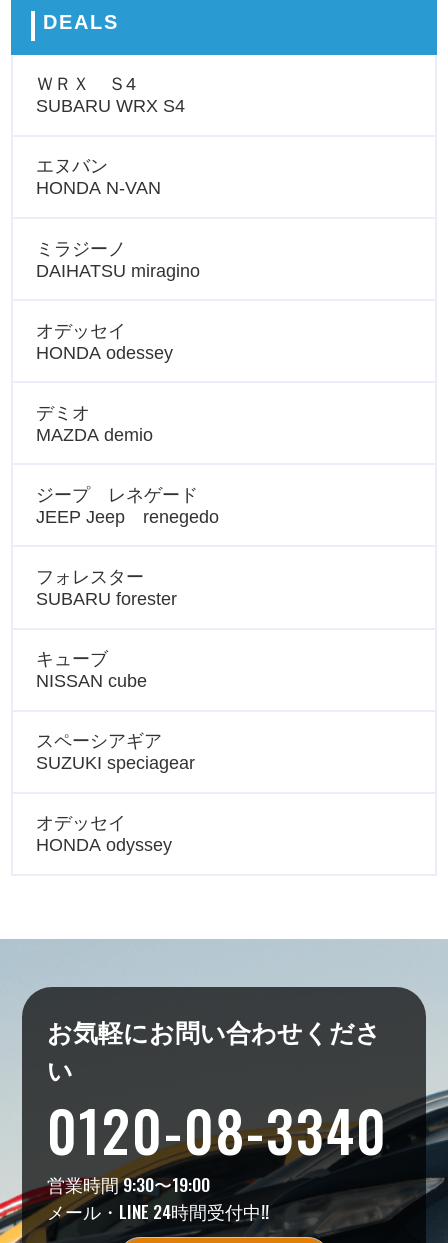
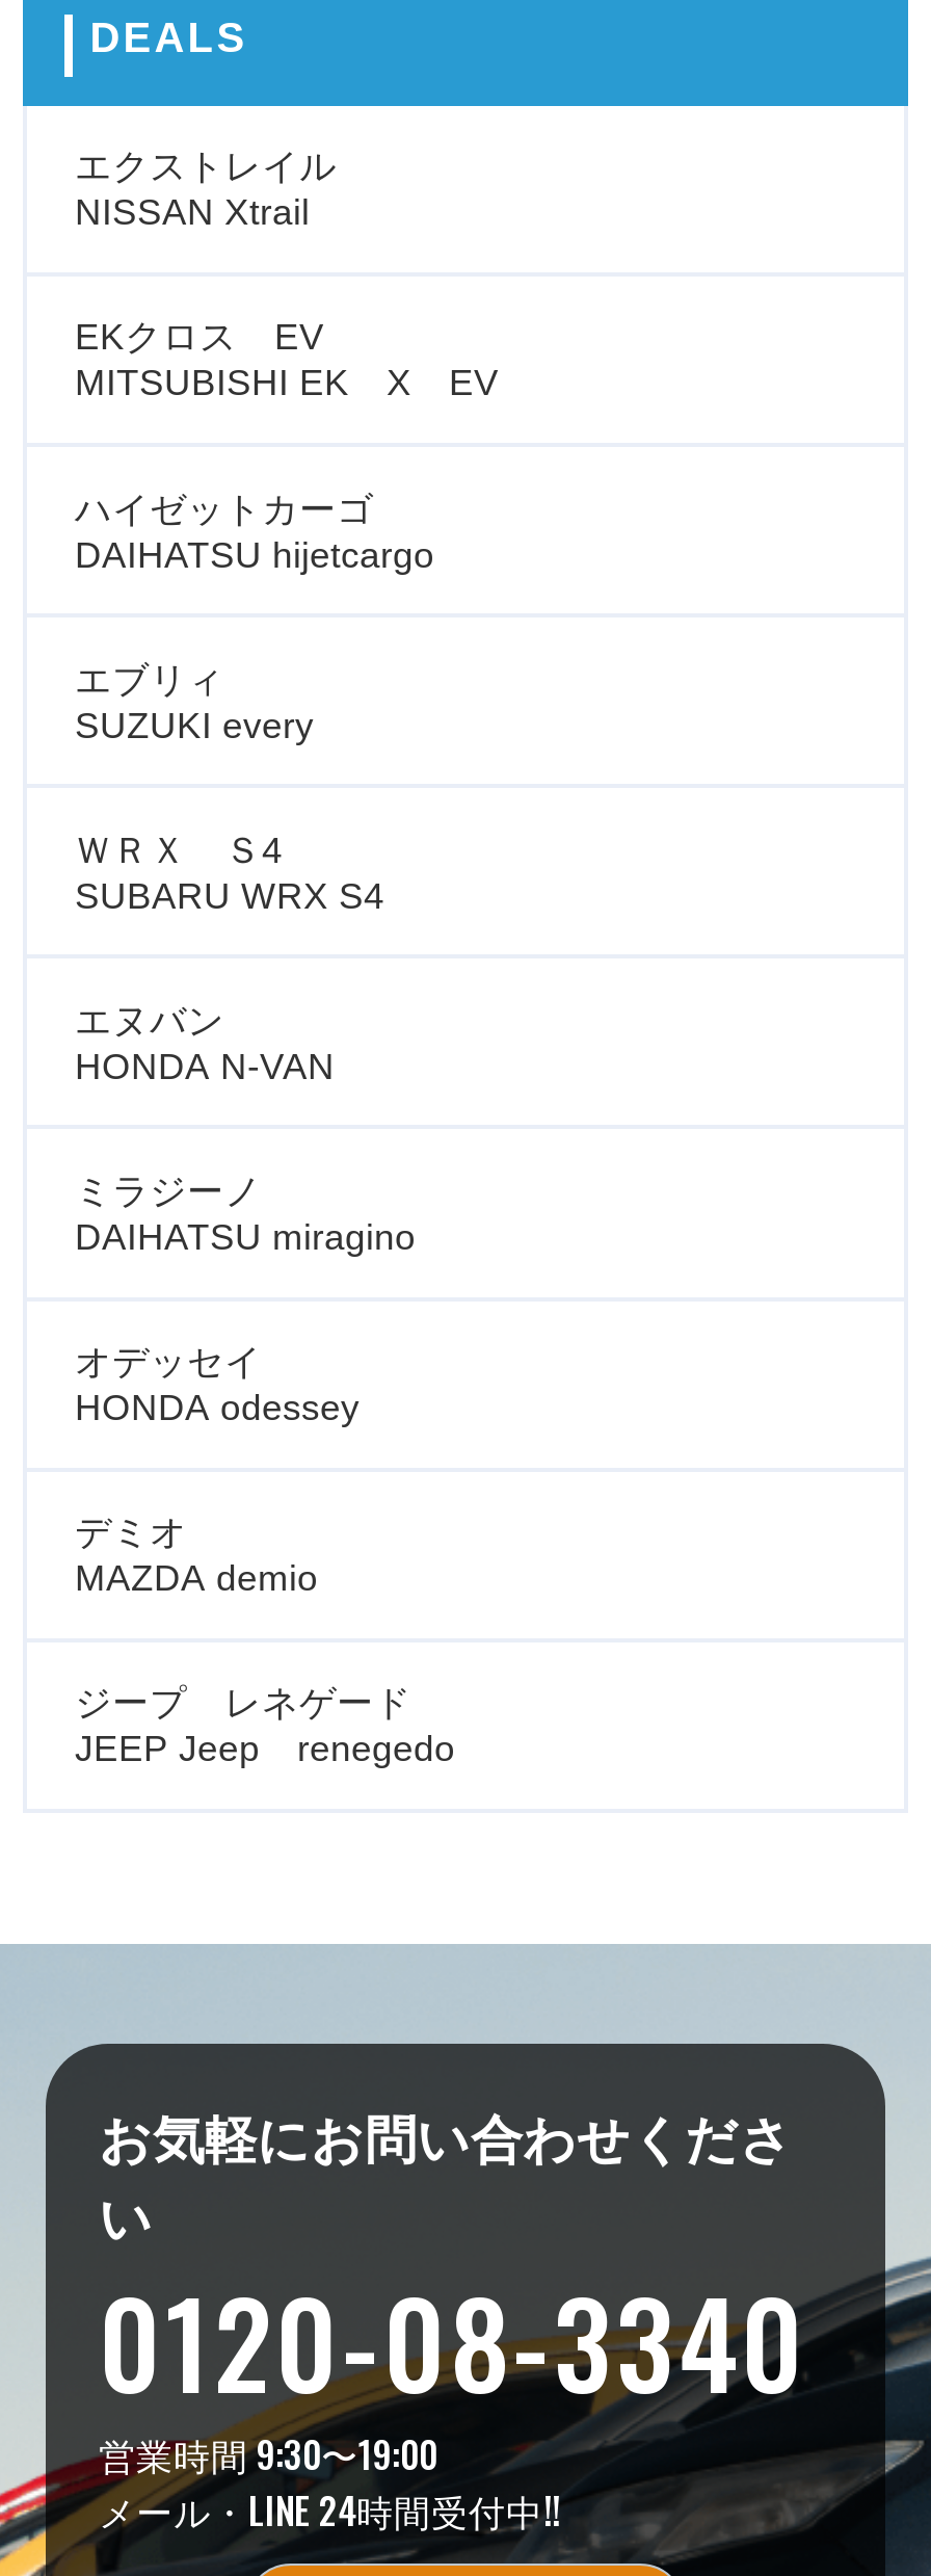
+ エクストレイル
+ NISSAN Xtrail
+ EKクロス EV
+ MITSUBISHI EK X EV
+ ハイゼットカーゴ
+ DAIHATSU hijetcargo
+ エブリィ
+ SUZUKI every

moved down: SUBARU WRX S4 | エヌバン | HONDA N-VAN | ... | ジープ レネゲード | JEEP Jeep renegedo

- フォレスター
- SUBARU forester
- キューブ
- NISSAN cube
- スペーシアギア
- SUZUKI speciagear
- オデッセイ
- HONDA odyssey
